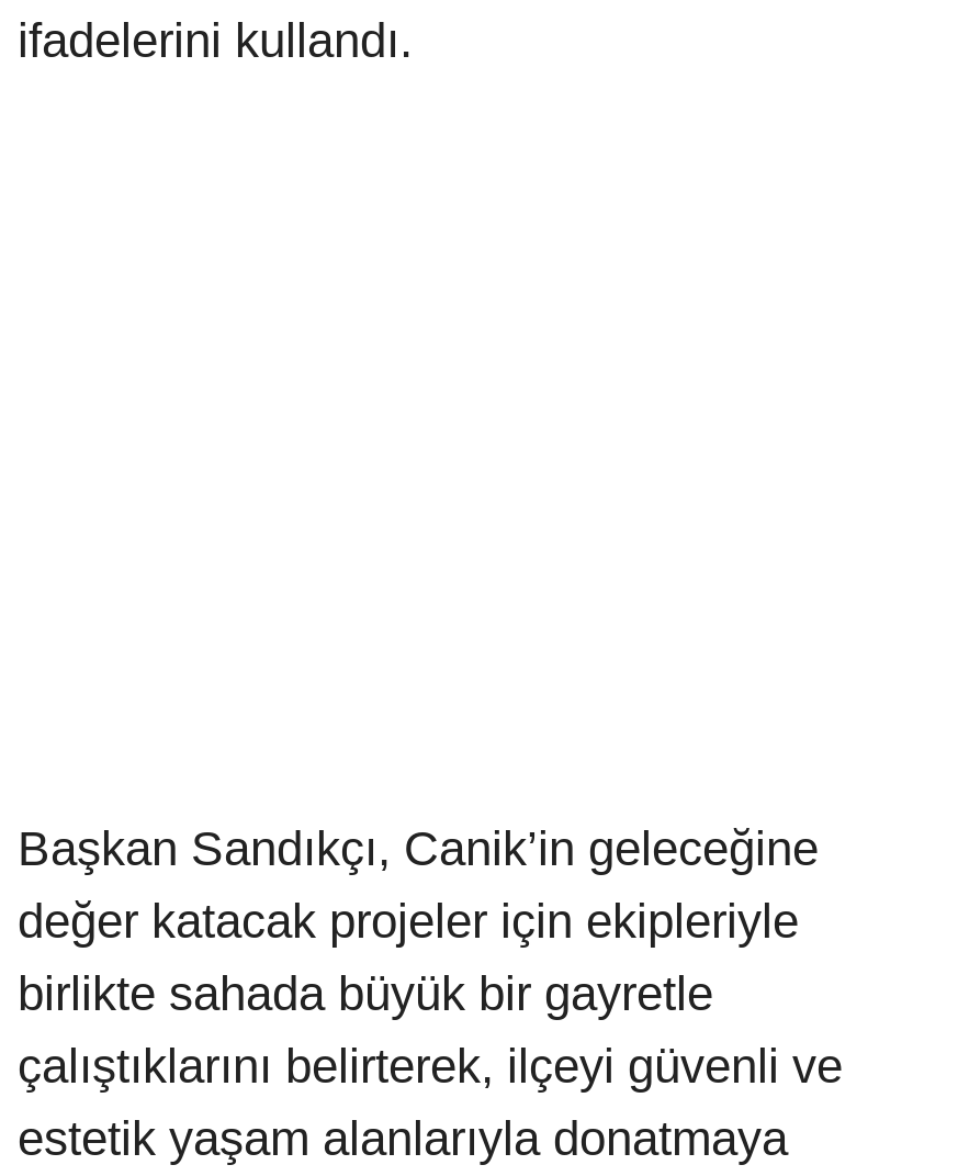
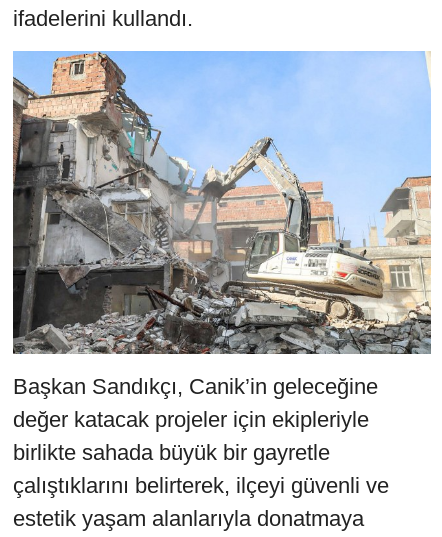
+ [image]
